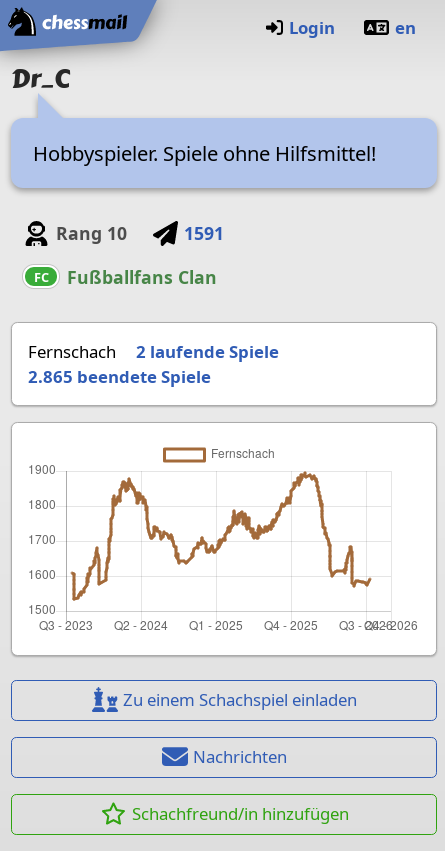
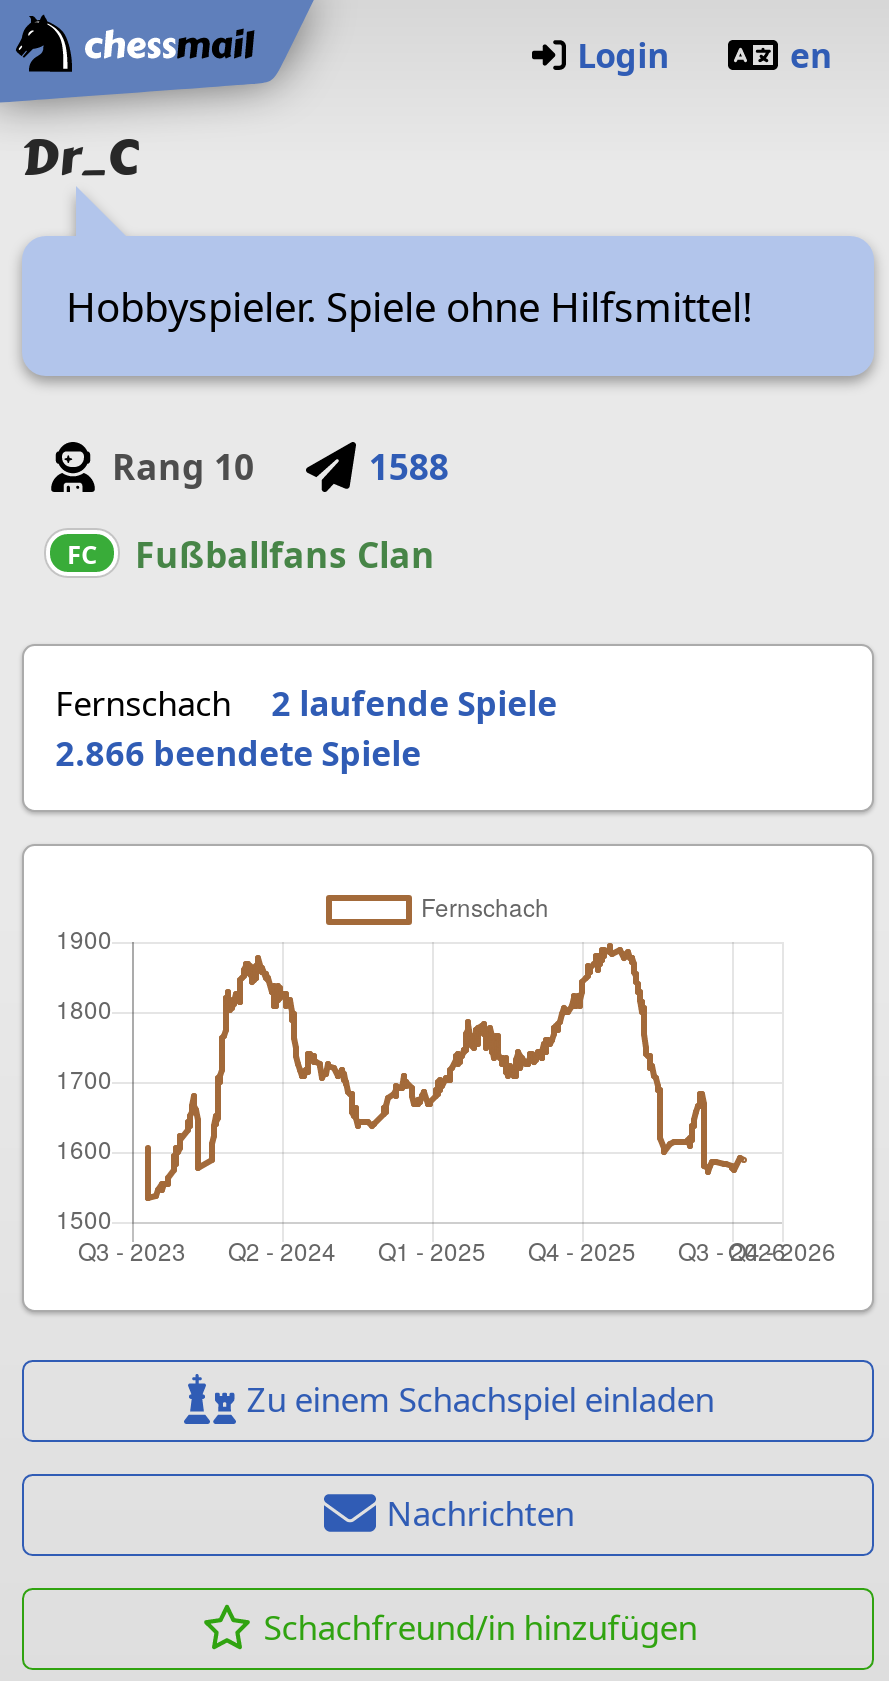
- 1591
+ 1588

- 2.865 beendete Spiele
+ 2.866 beendete Spiele
